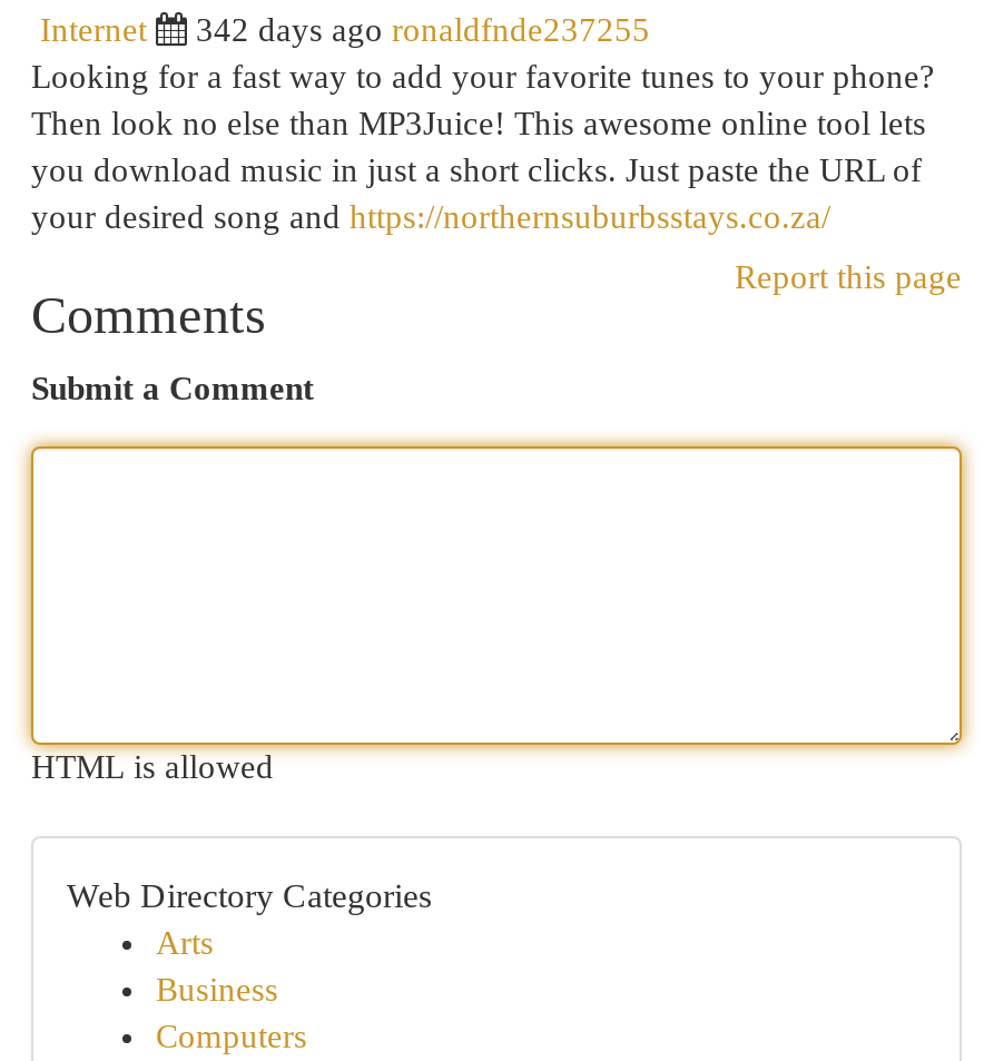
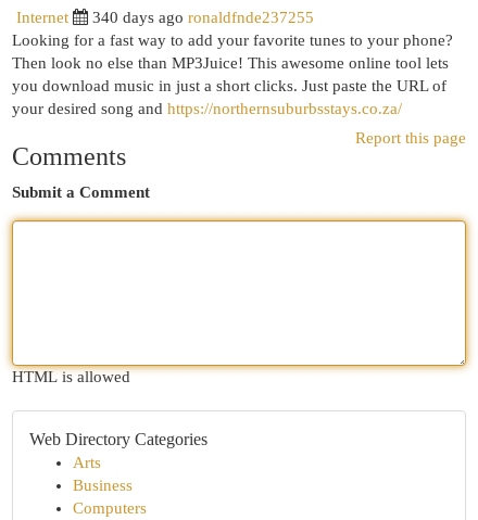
- 342 days ago ronaldfnde237255
+ 340 days ago ronaldfnde237255
